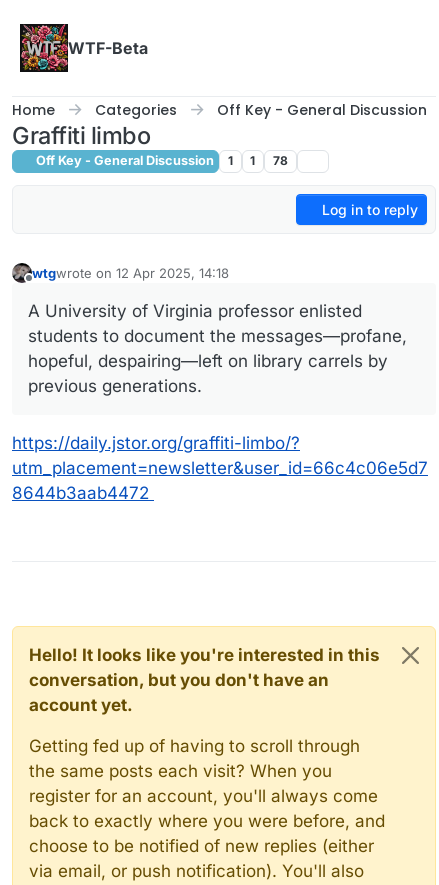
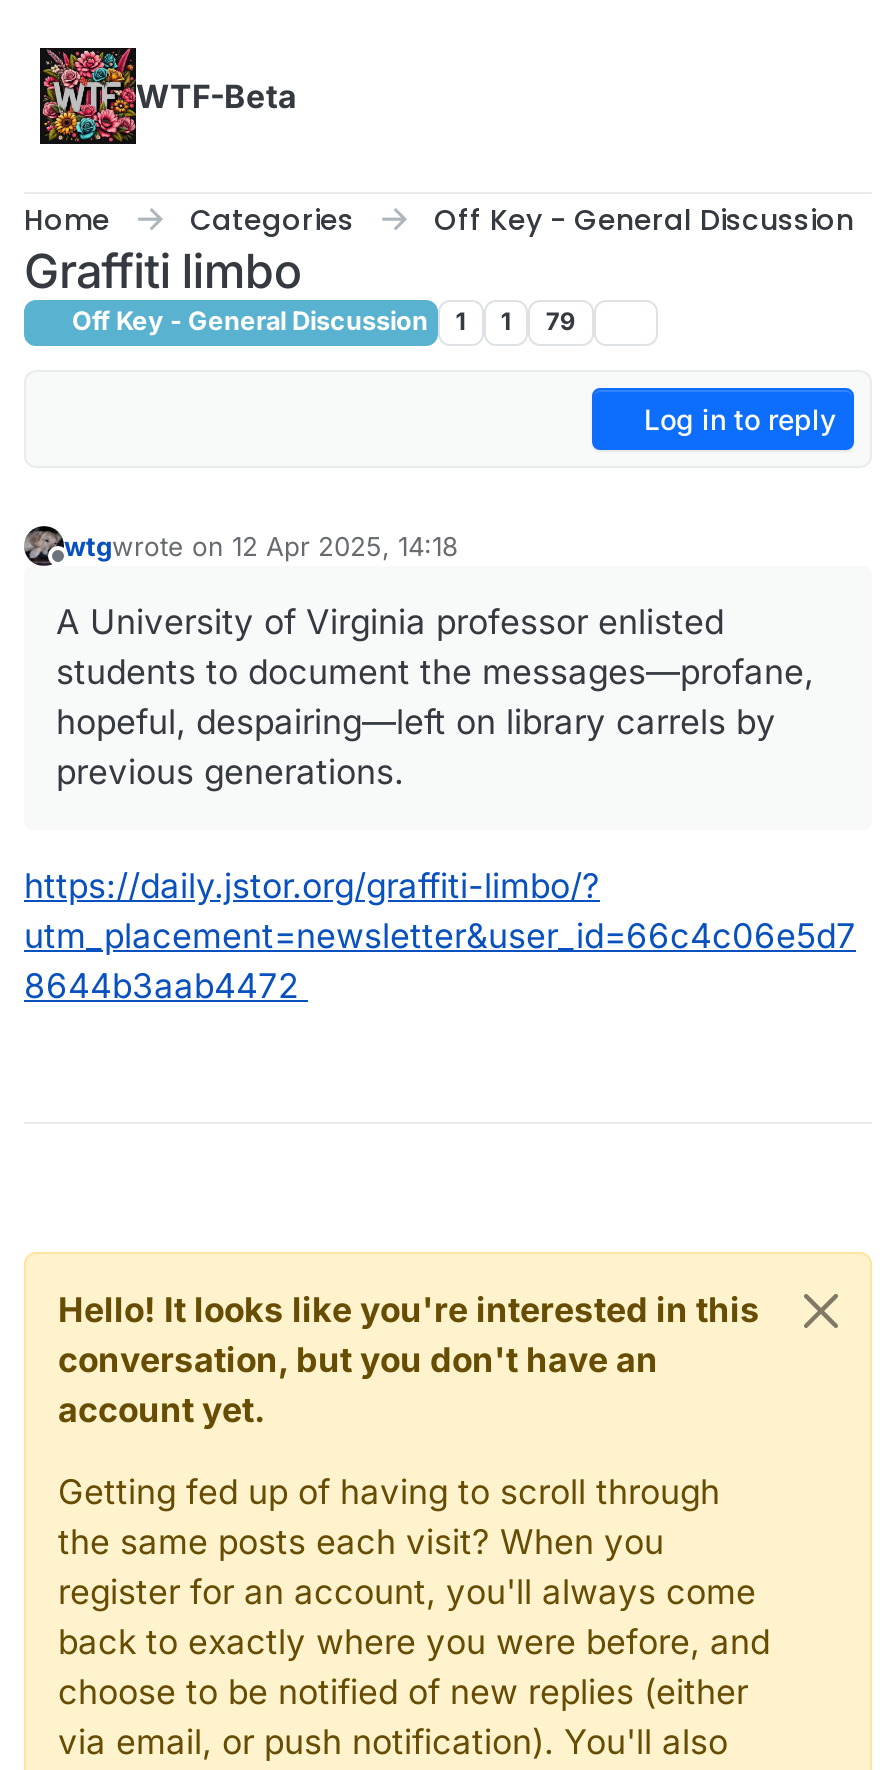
- Off Key - General Discussion 1 1 78
+ Off Key - General Discussion 1 1 79
